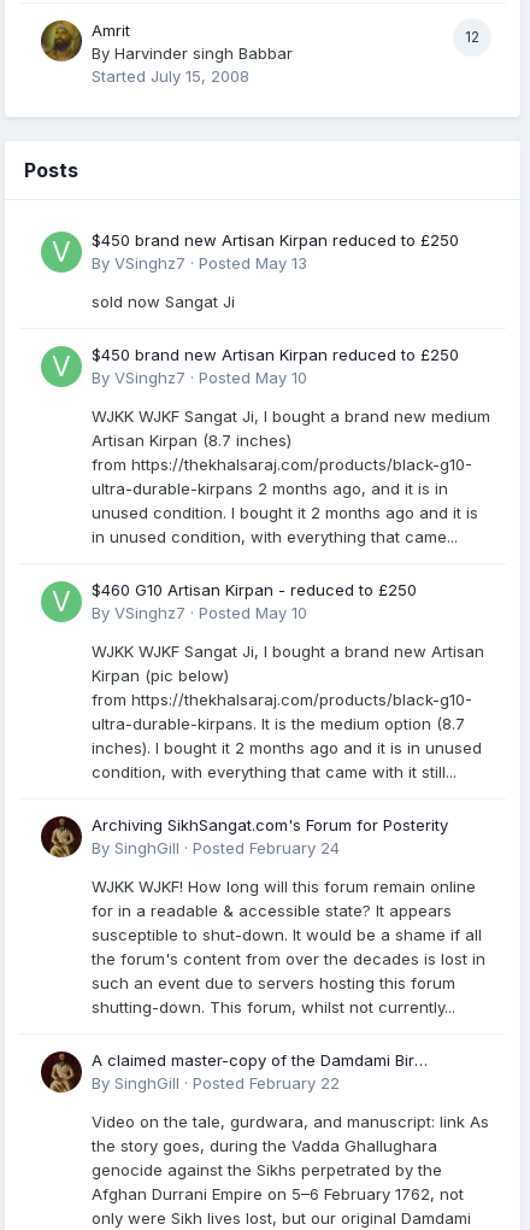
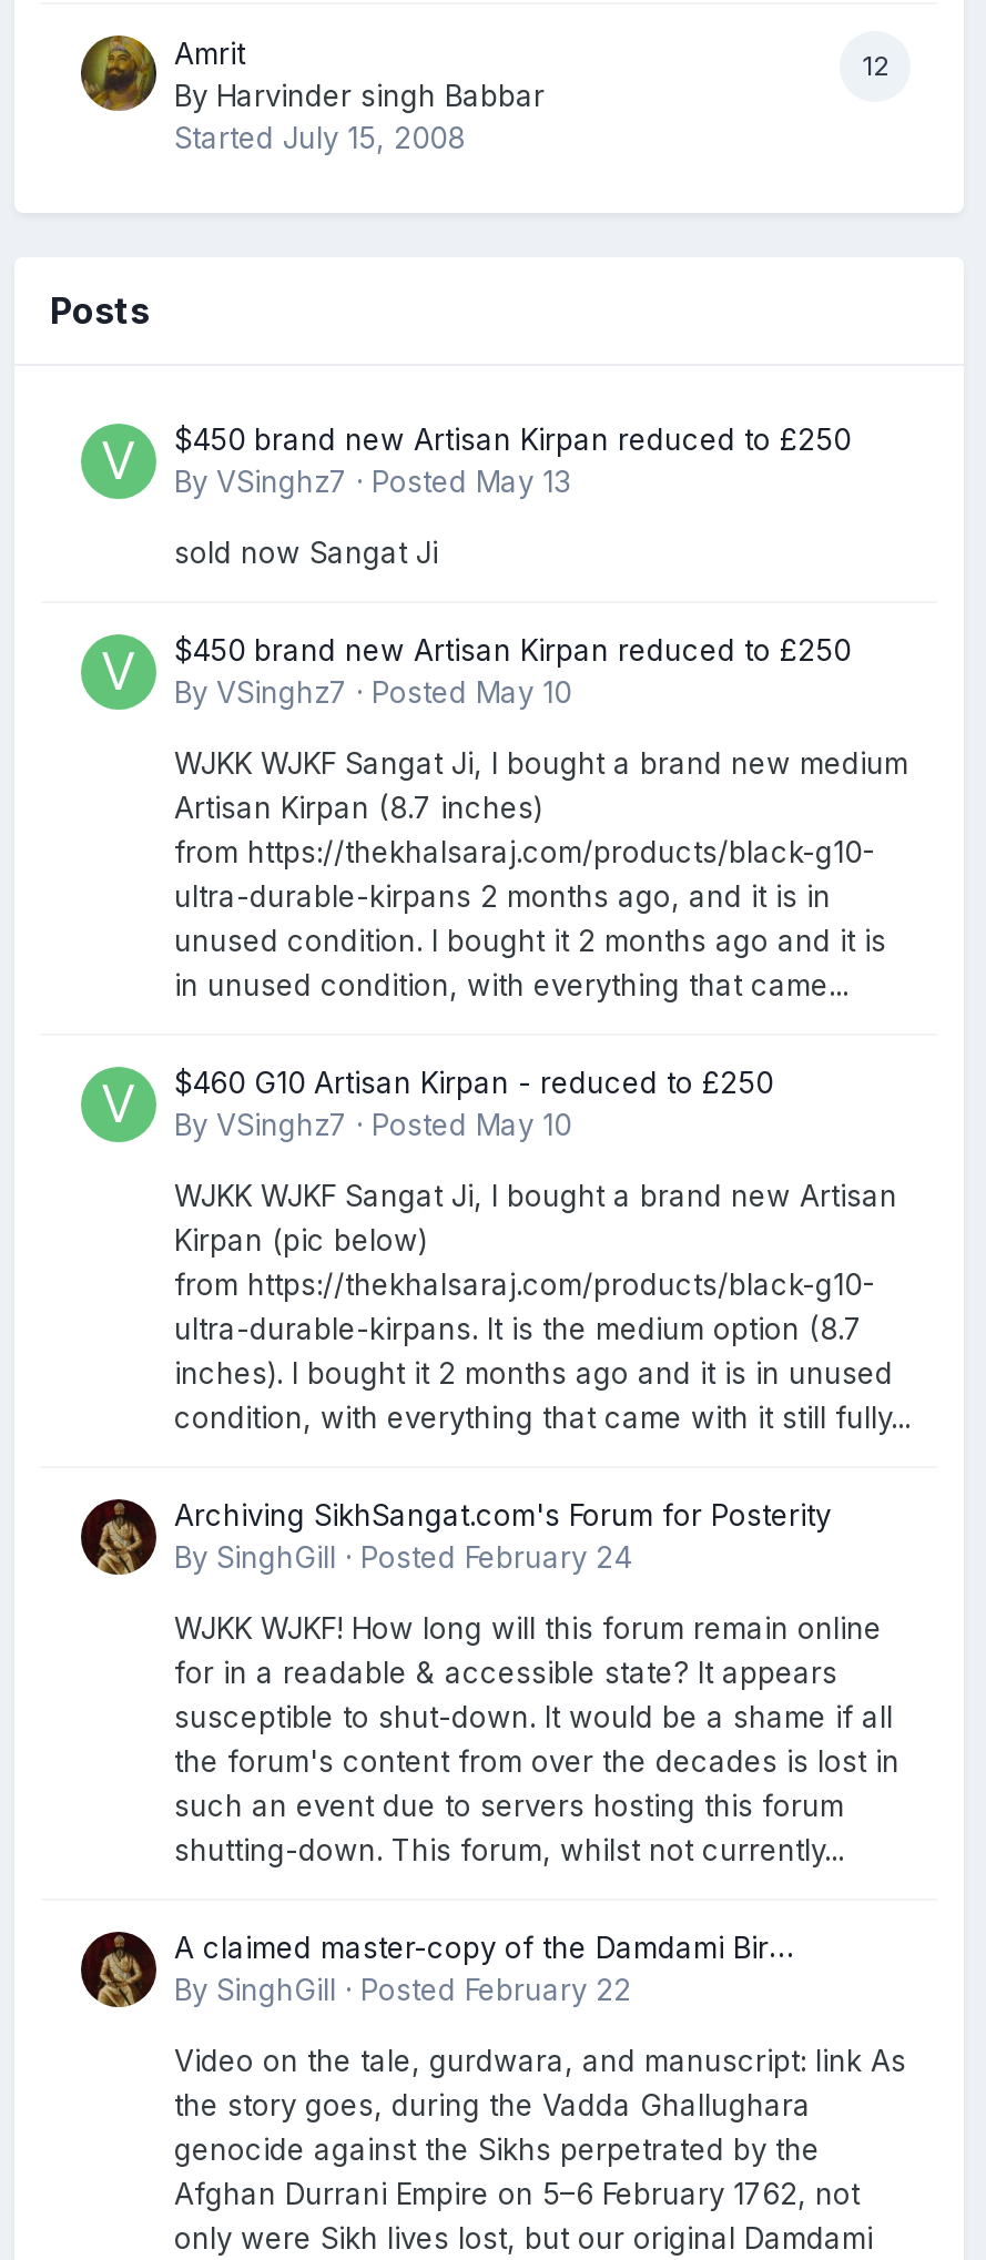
- condition, with everything that came with it still...
+ condition, with everything that came with it still fully...
